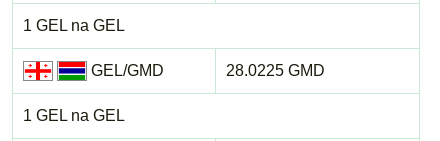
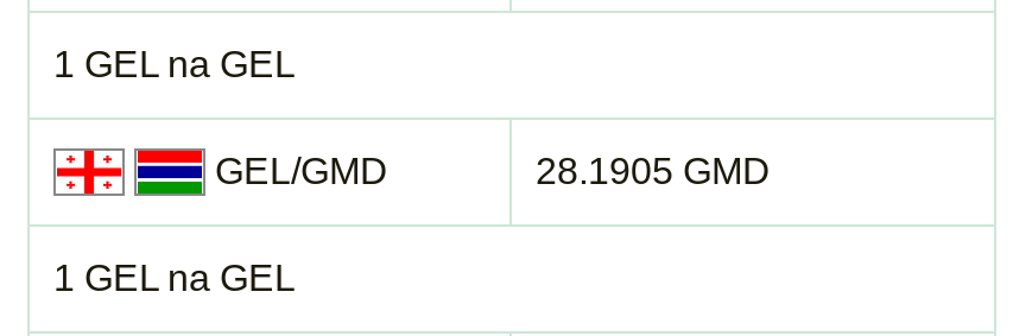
- 28.0225 GMD
+ 28.1905 GMD
